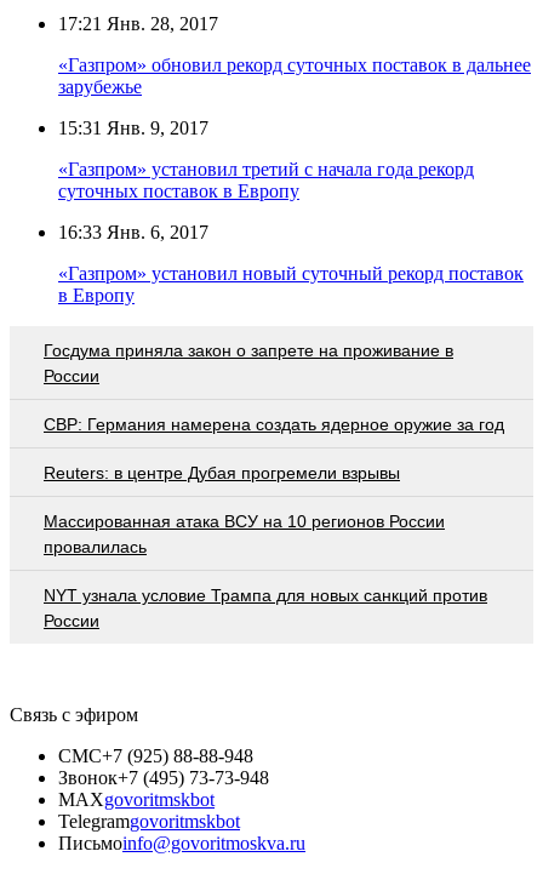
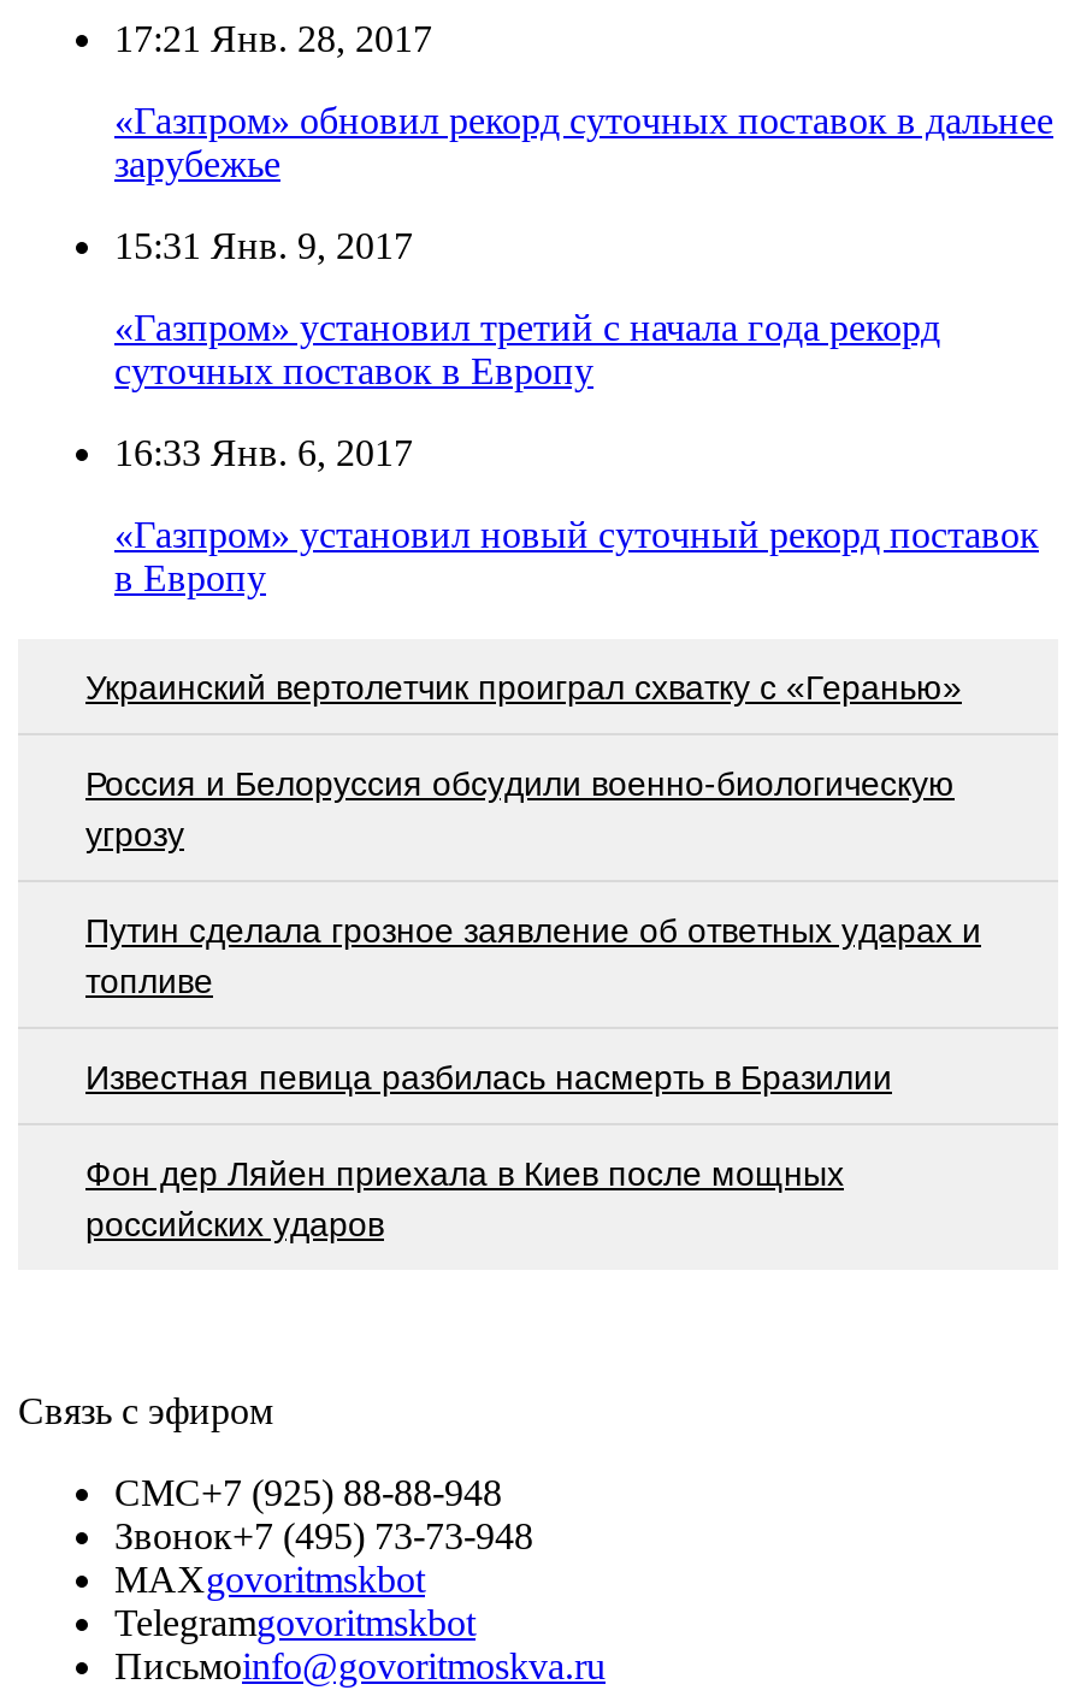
- Госдума приняла закон о запрете на проживание в
- России
+ Украинский вертолетчик проиграл схватку с «Геранью»

- СВР: Германия намерена создать ядерное оружие за год
+ Россия и Белоруссия обсудили военно-биологическую
+ угрозу

- Reuters: в центре Дубая прогремели взрывы
+ Путин сделала грозное заявление об ответных ударах и
+ топливе

- Массированная атака ВСУ на 10 регионов России
- провалилась
+ Известная певица разбилась насмерть в Бразилии

- NYT узнала условие Трампа для новых санкций против
- России
+ Фон дер Ляйен приехала в Киев после мощных
+ российских ударов
